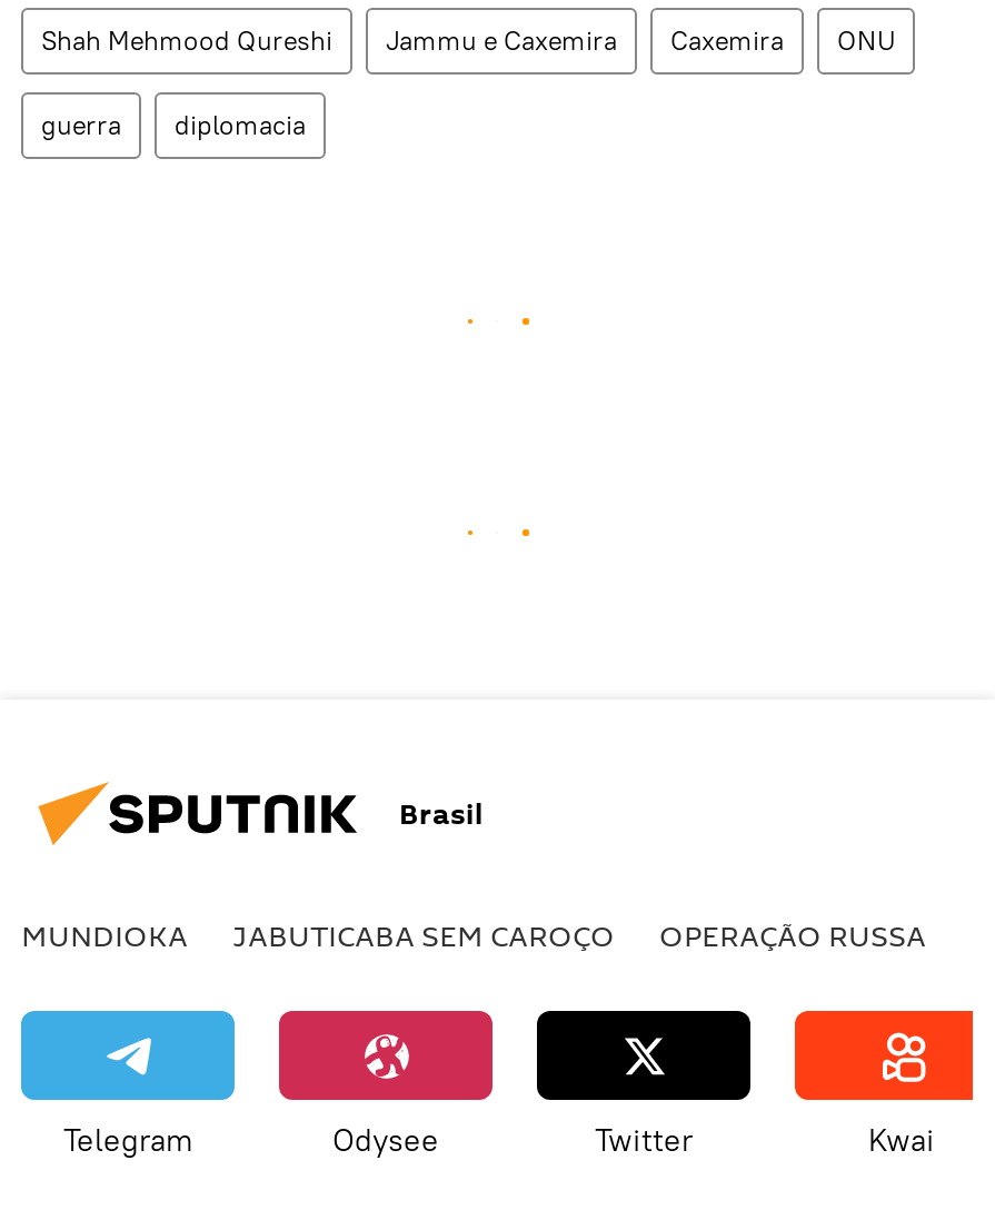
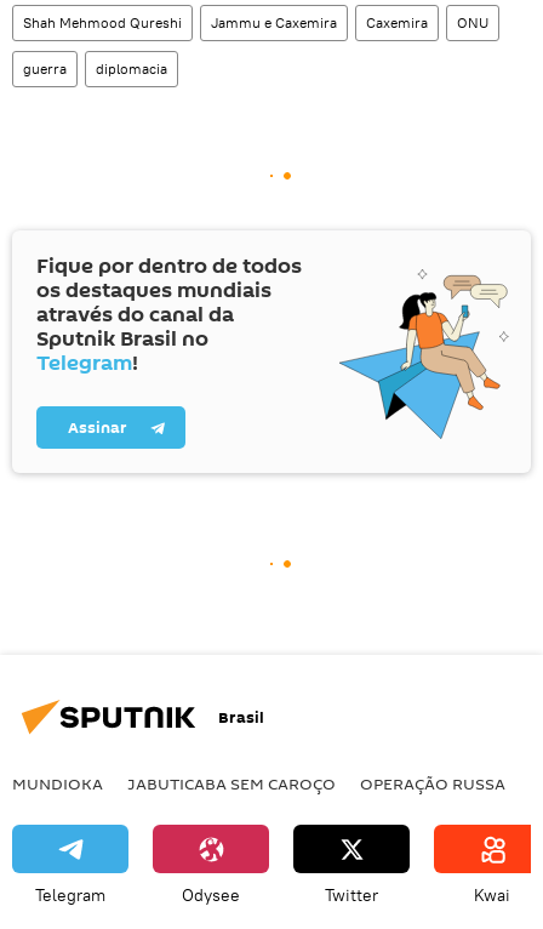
+ [image]
+ Fique por dentro de todos
+ os destaques mundiais
+ através do canal da
+ Sputnik Brasil no
+ Telegram!
+ Assinar
